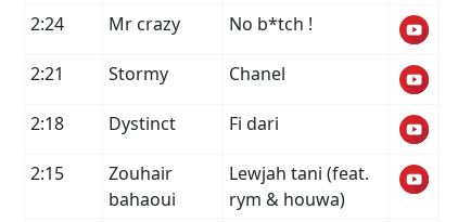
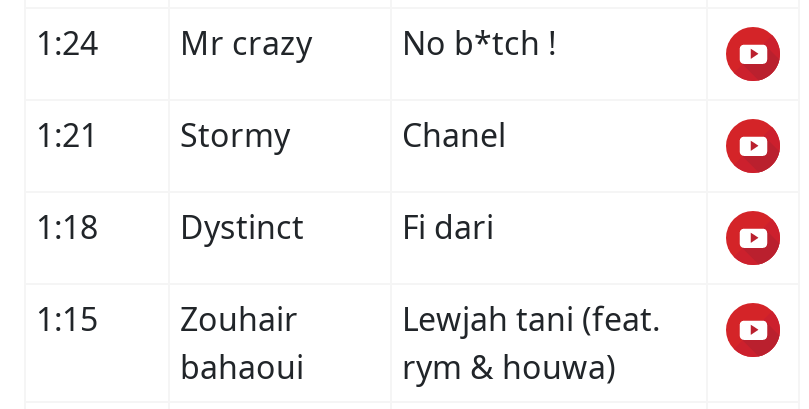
- 2:24 Mr crazy
+ 1:24 Mr crazy

- 2:21 Stormy
+ 1:21 Stormy

- 2:18 Dystinct
+ 1:18 Dystinct

- 2:15 Zouhair
+ 1:15 Zouhair
